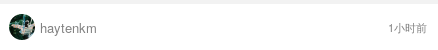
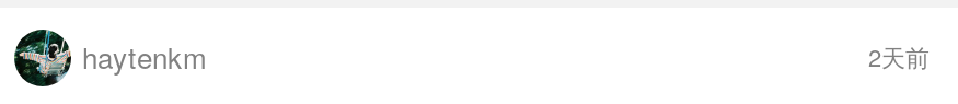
- 1小时前
+ 2天前
